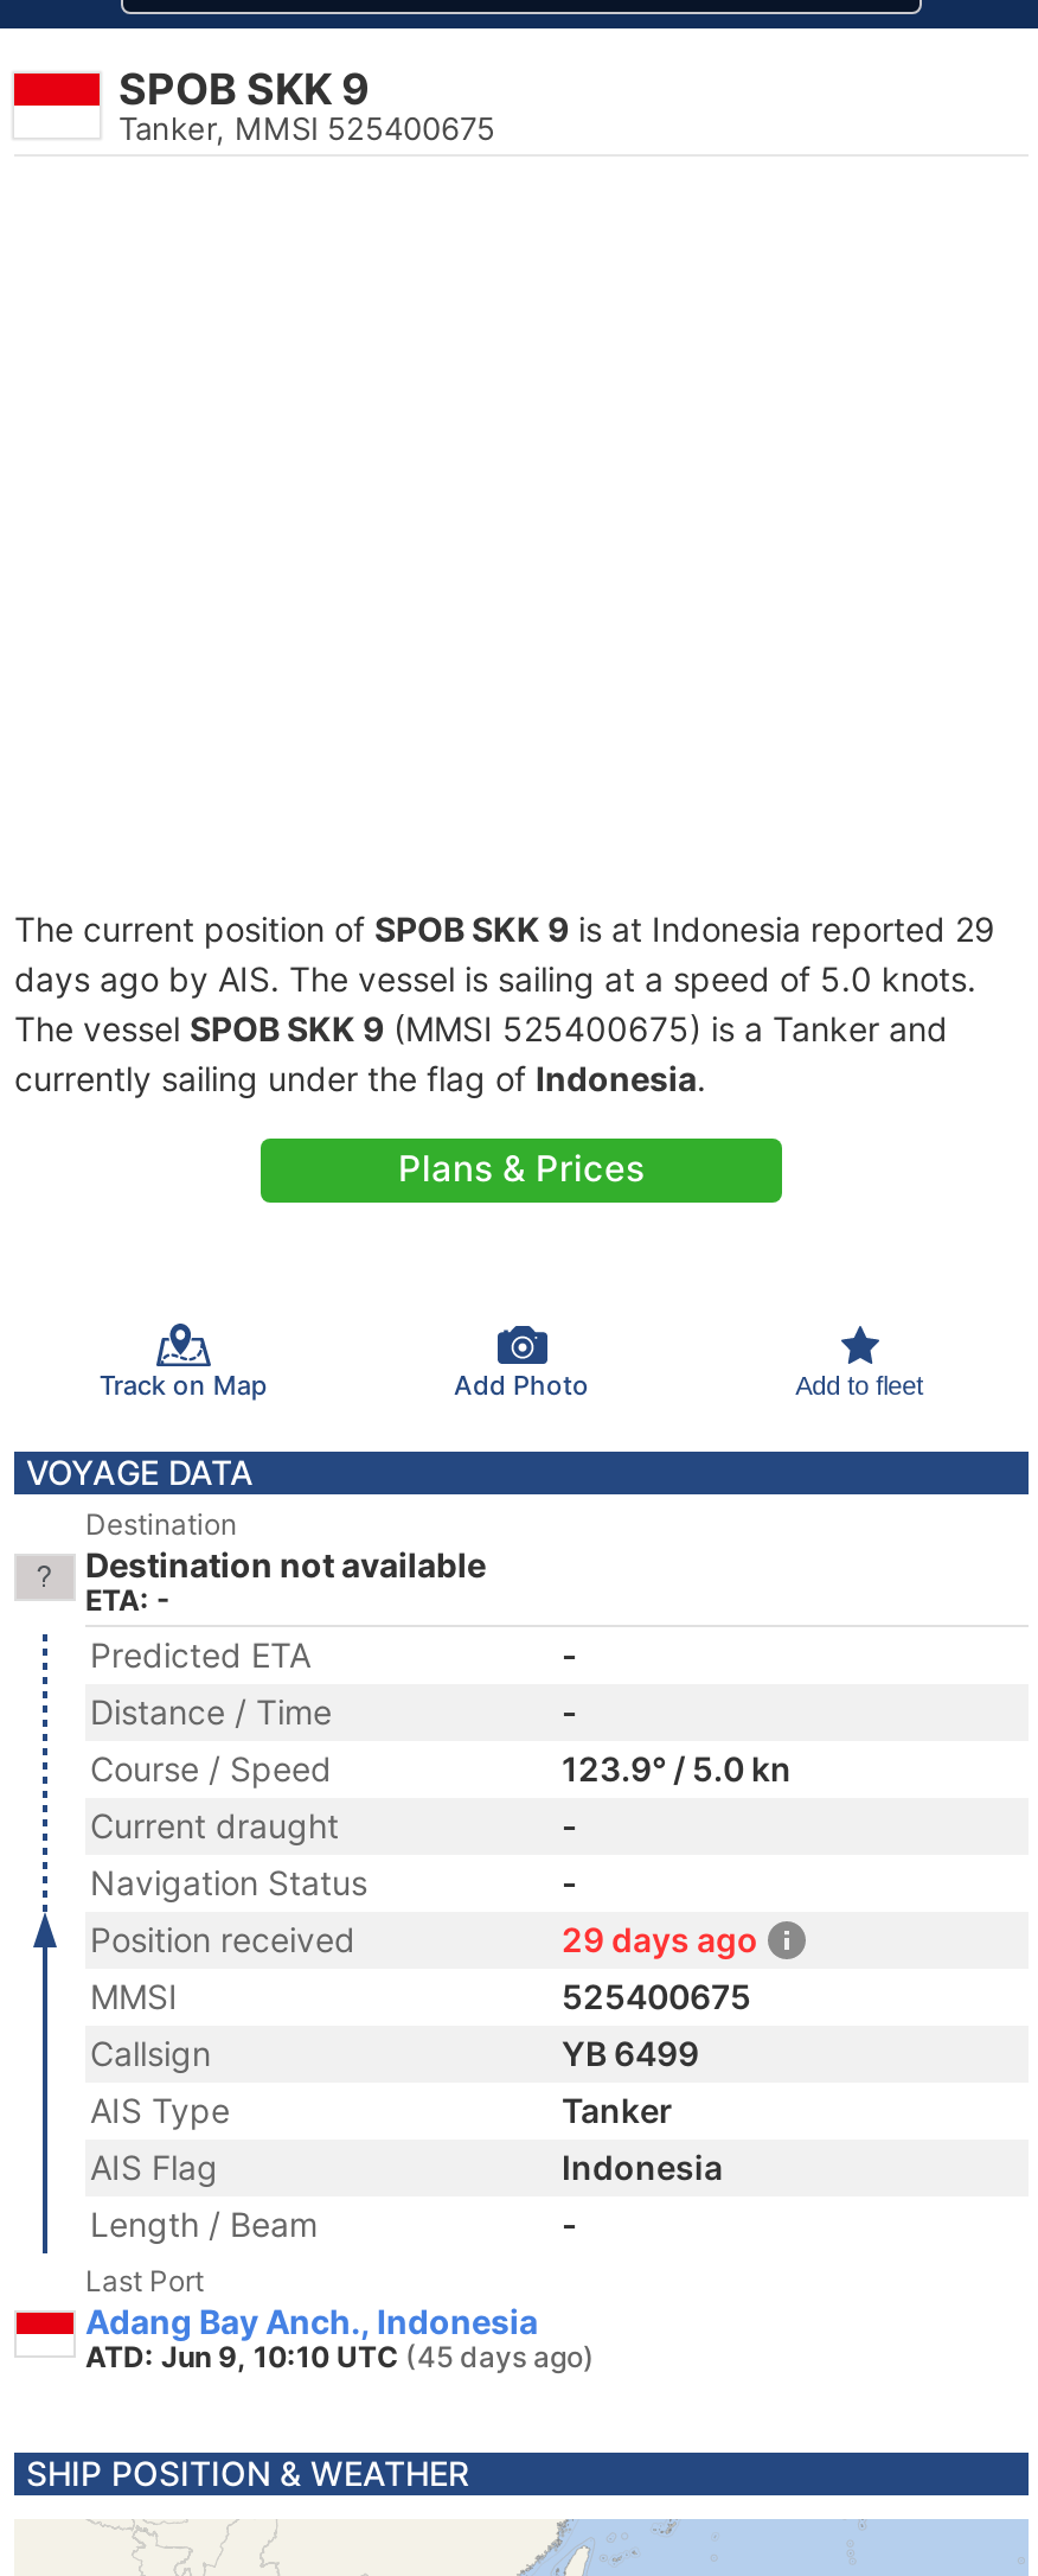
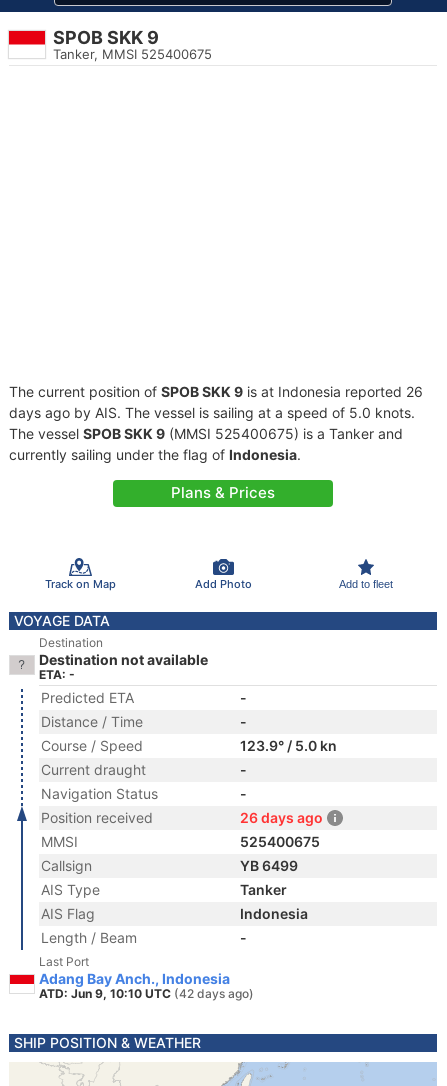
- The current position of SPOB SKK 9 is at Indonesia reported 29
+ The current position of SPOB SKK 9 is at Indonesia reported 26

- 29 days ago
+ 26 days ago

- ATD: Jun 9, 10:10 UTC (45 days ago)
+ ATD: Jun 9, 10:10 UTC (42 days ago)
